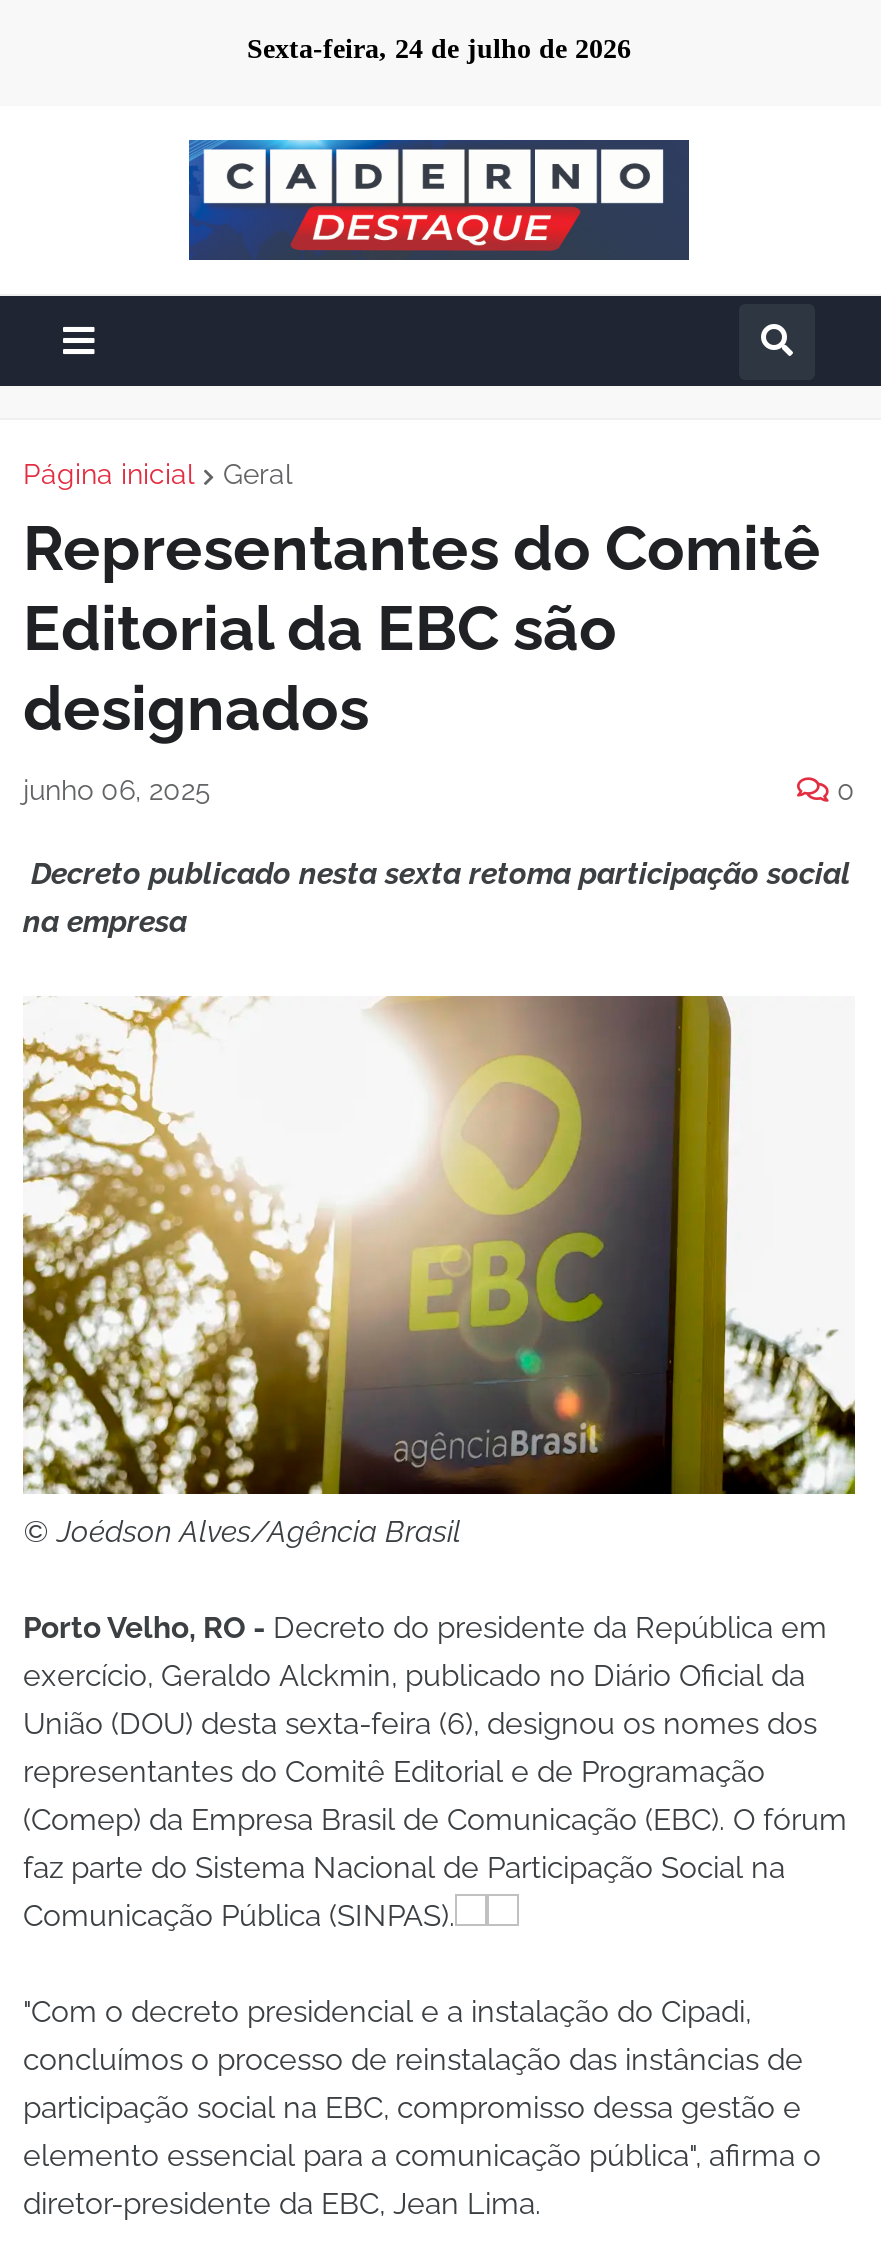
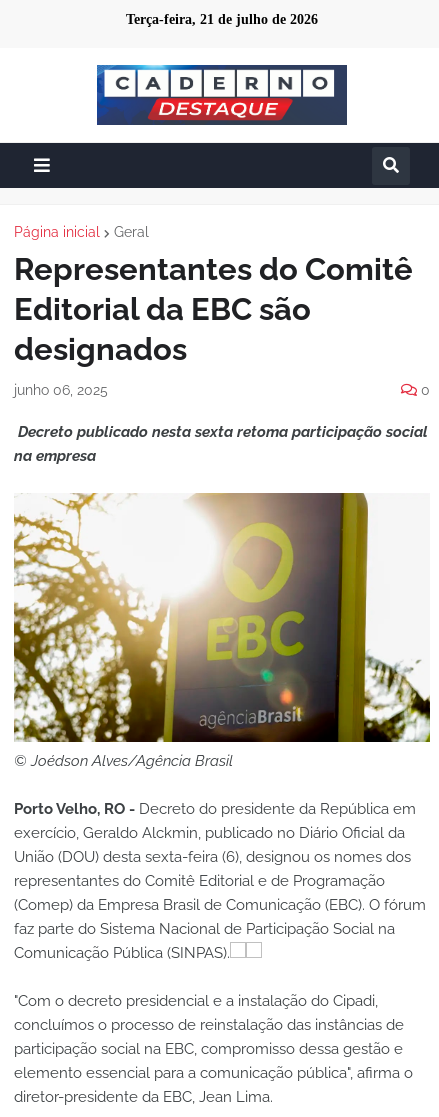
- Sexta-feira, 24 de julho de 2026
+ Terça-feira, 21 de julho de 2026
